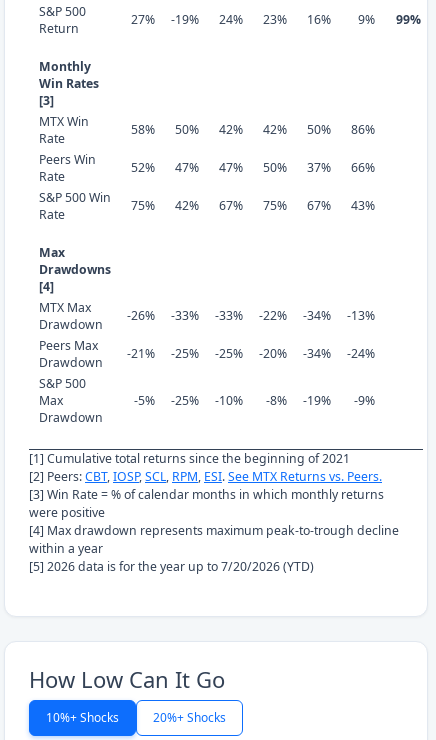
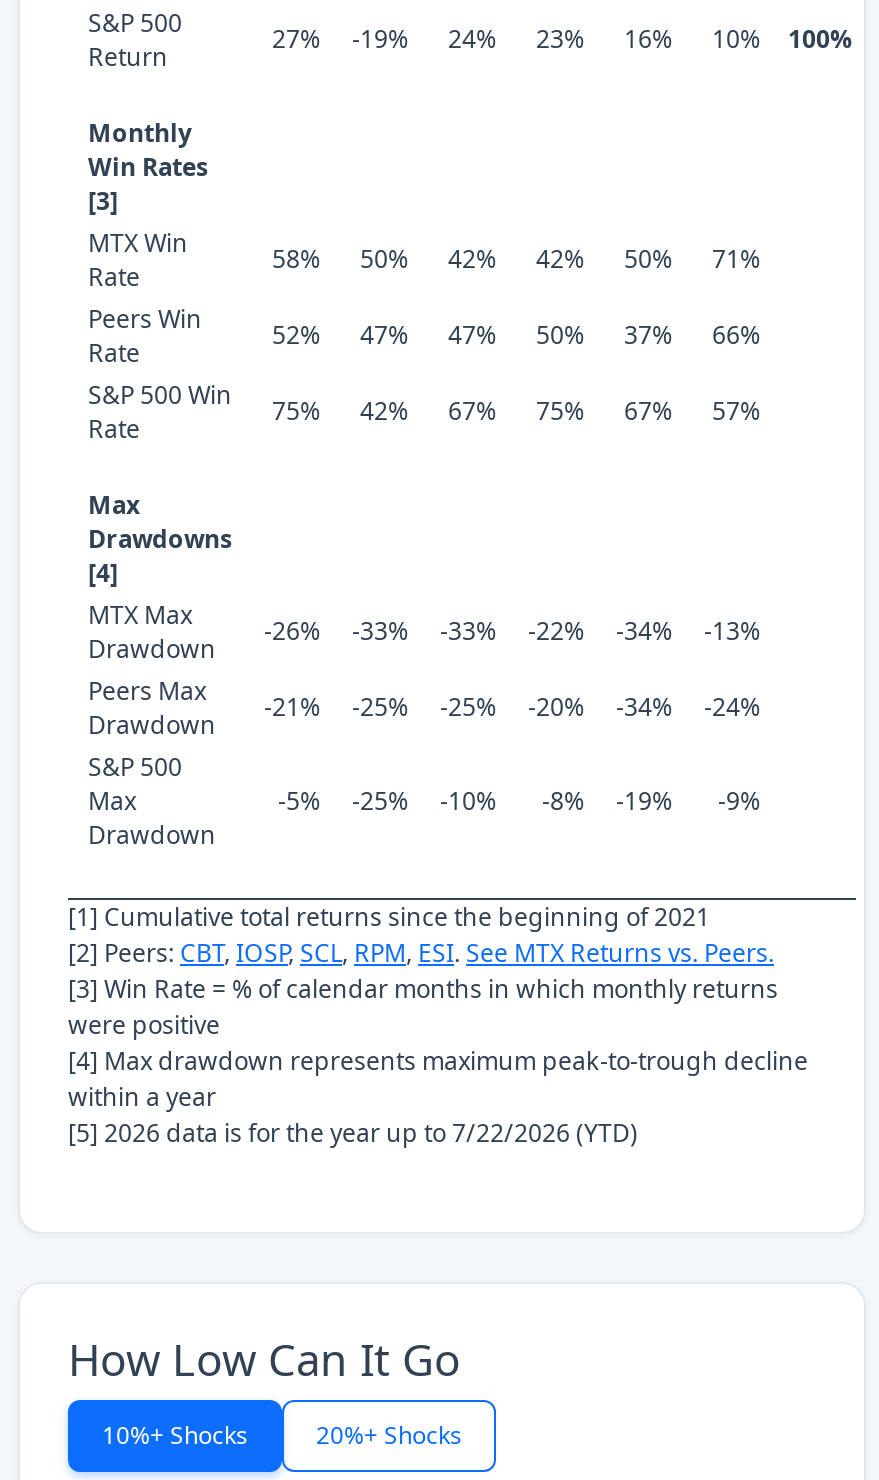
- 9%
+ 10%

- 99%
+ 100%

- 58% 50% 42% 42% 50% 86%
+ 58% 50% 42% 42% 50% 71%

- S&P 500 Win 75% 42% 67% 75% 67% 43%
+ S&P 500 Win 75% 42% 67% 75% 67% 57%

- [5] 2026 data is for the year up to 7/20/2026 (YTD)
+ [5] 2026 data is for the year up to 7/22/2026 (YTD)
